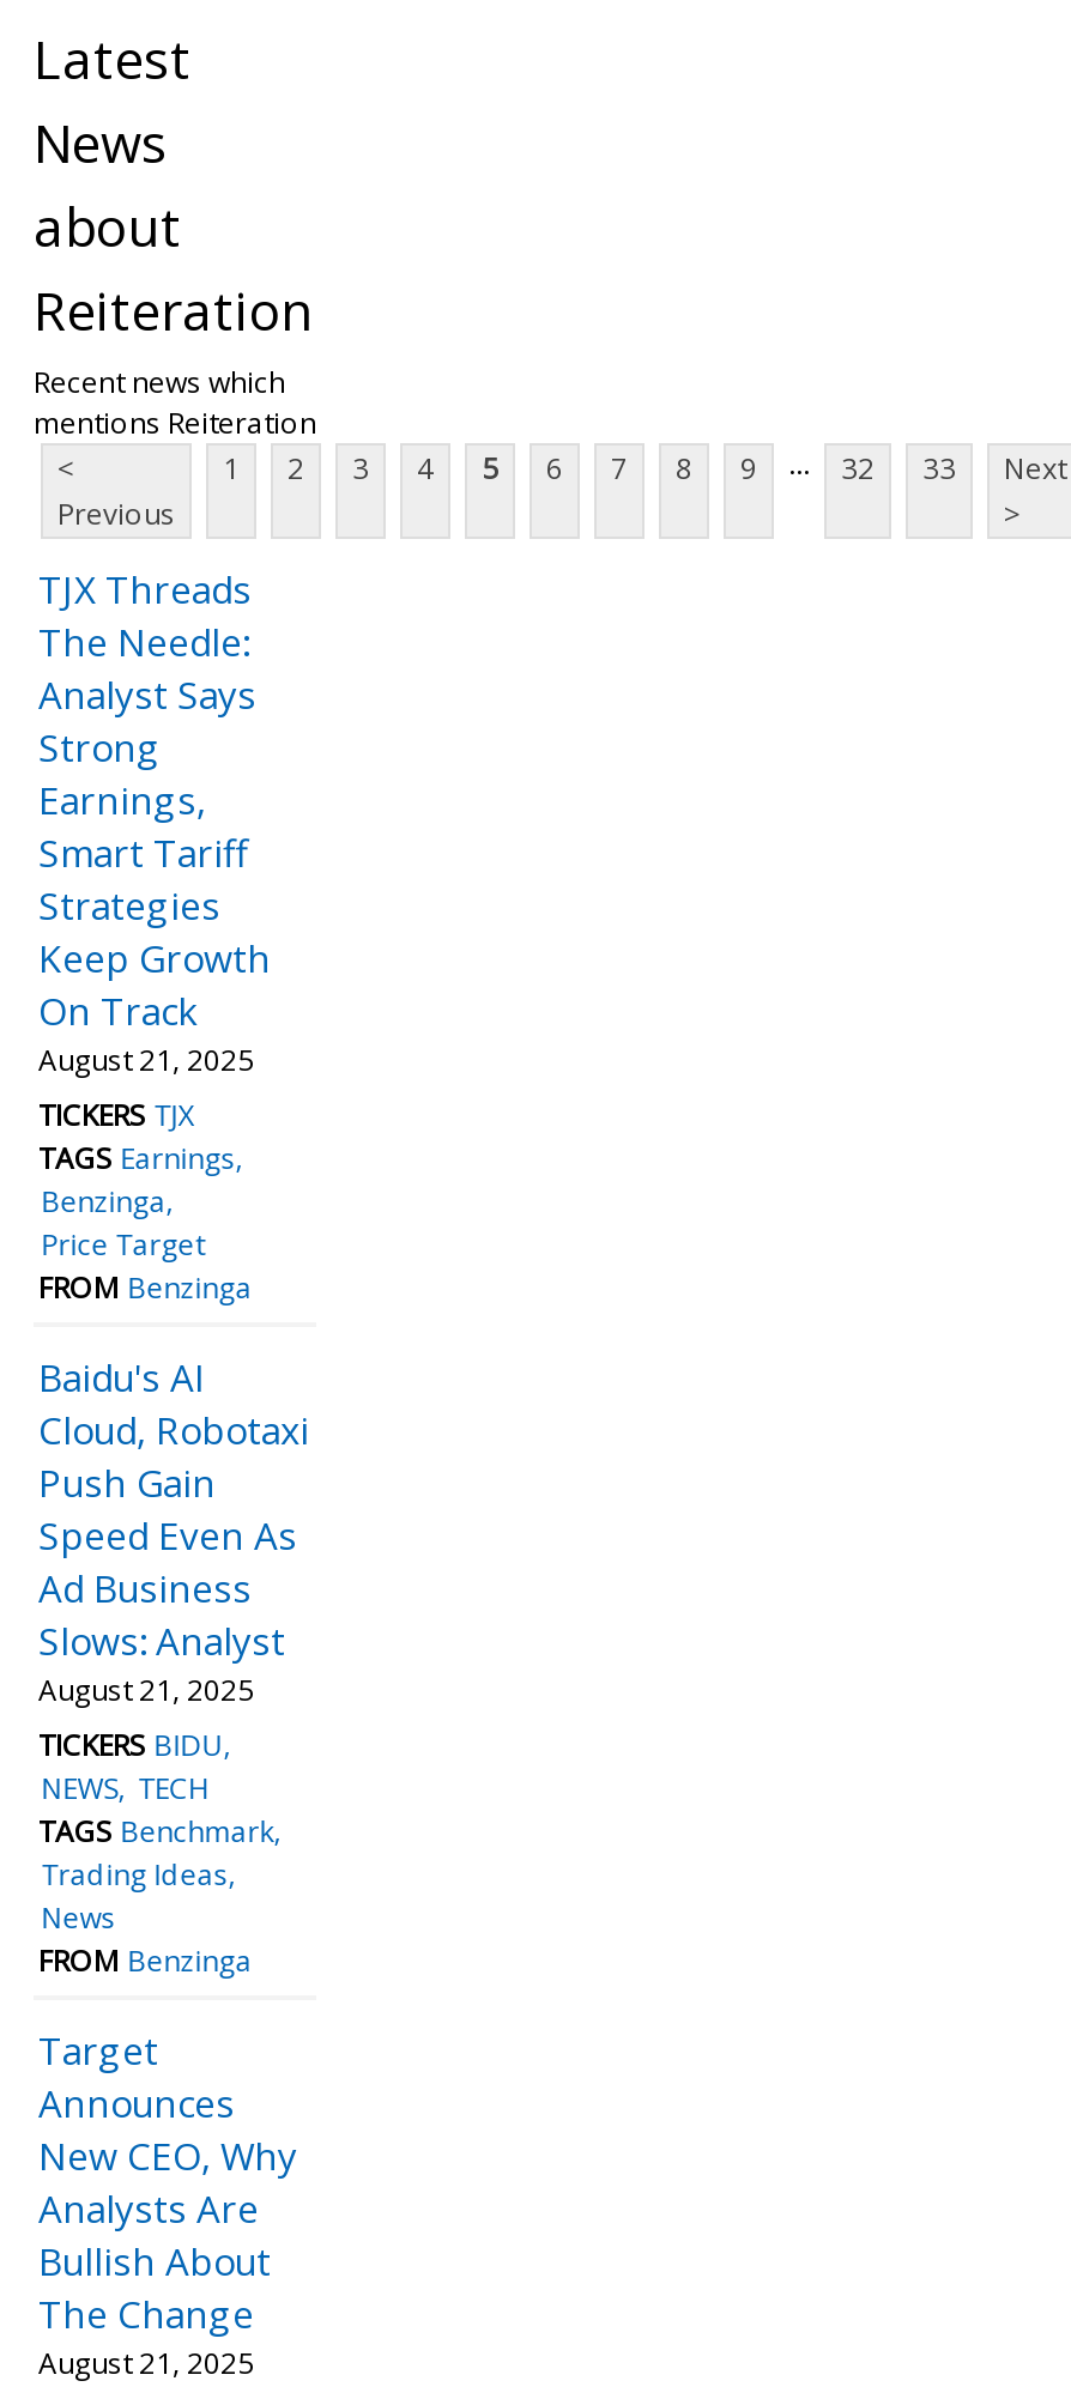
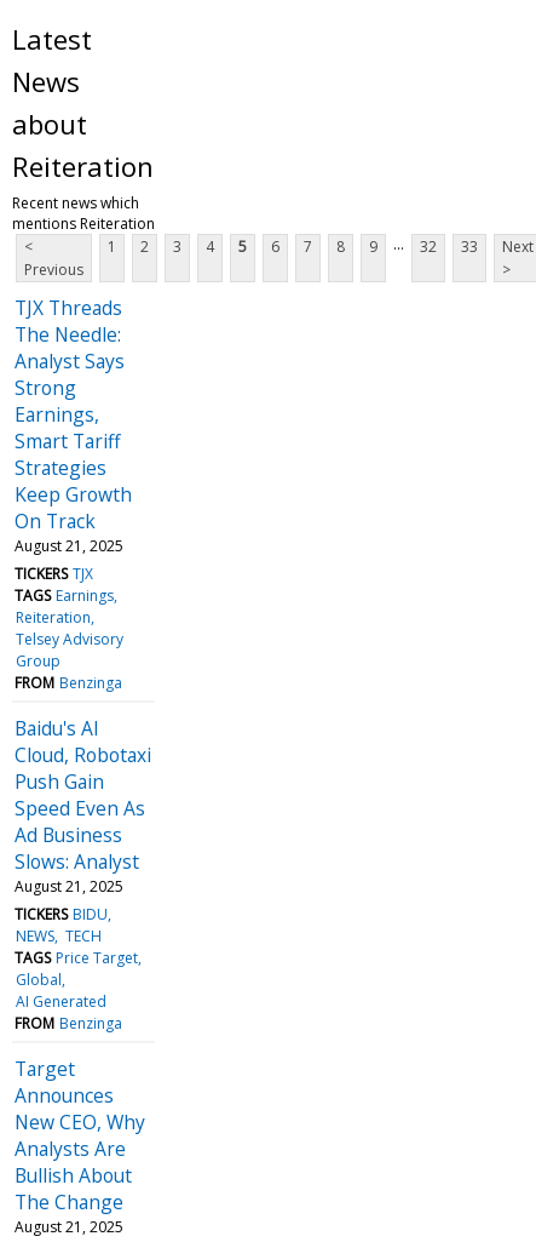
- Benzinga
- Price Target
+ Reiteration
+ Telsey Advisory
+ Group

- TAGS Benchmark
- Trading Ideas
- News
+ TAGS Price Target
+ Global
+ AI Generated
